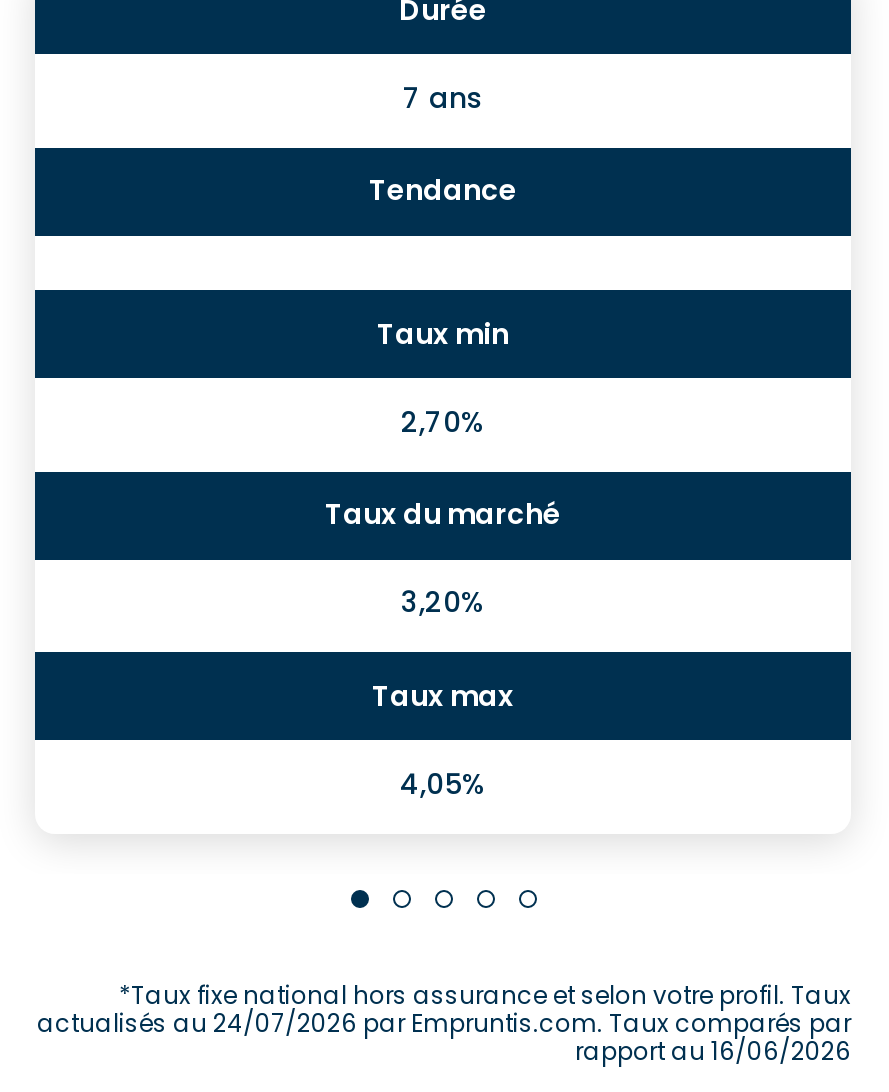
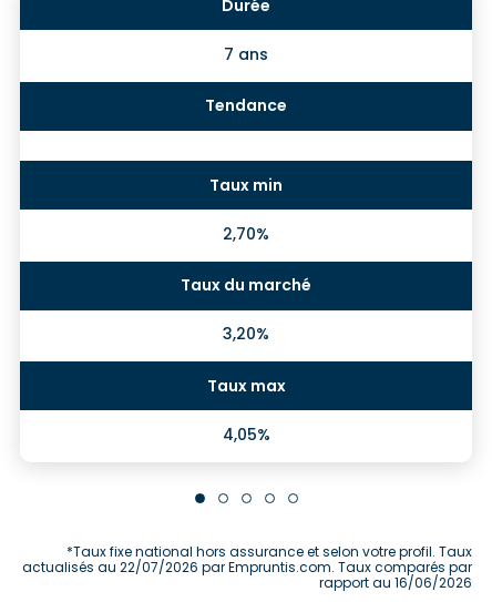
- actualisés au 24/07/2026 par Empruntis.com. Taux comparés par
+ actualisés au 22/07/2026 par Empruntis.com. Taux comparés par
